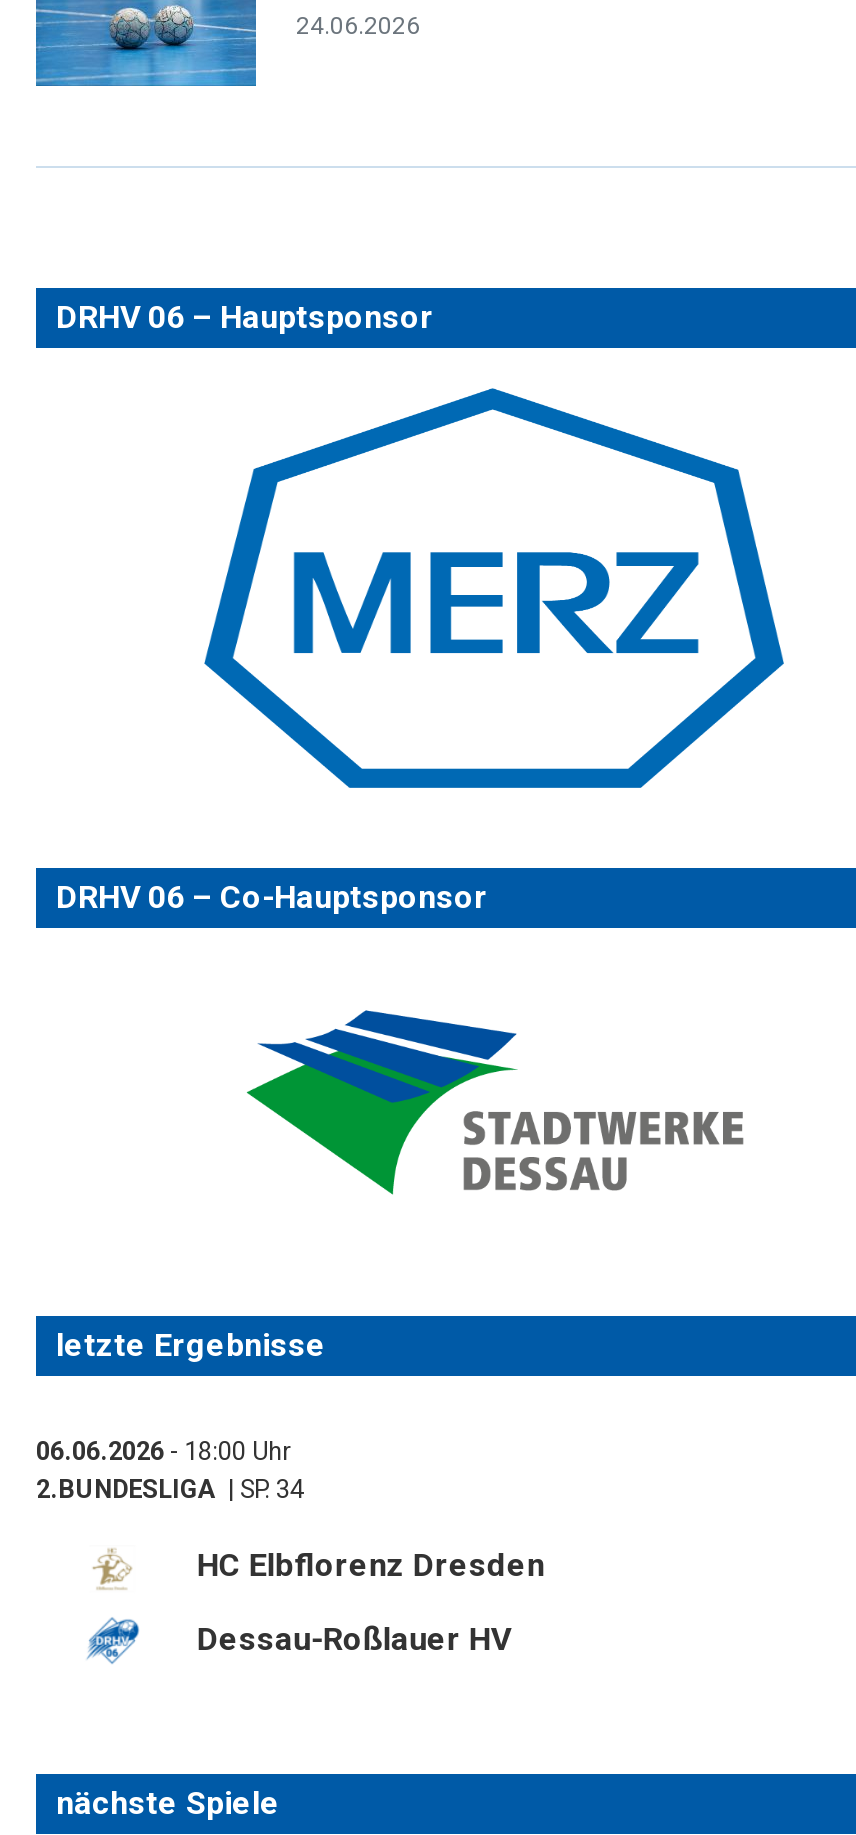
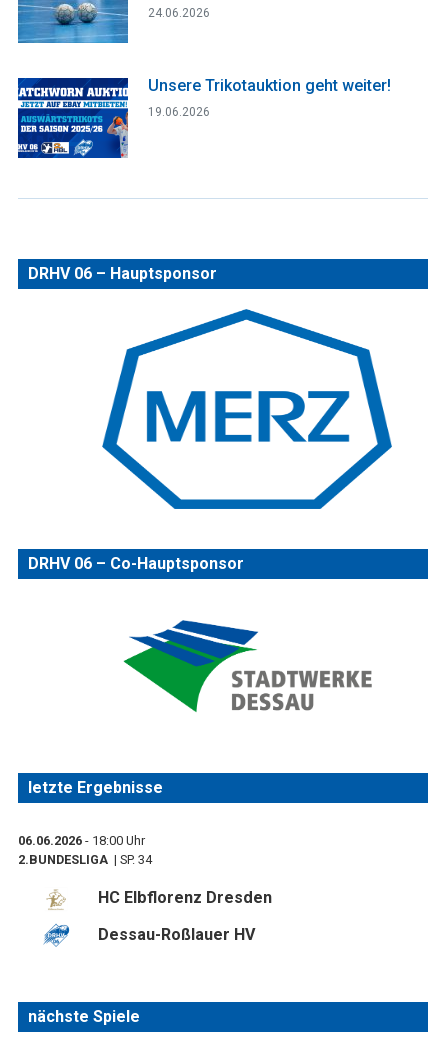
+ [image]
+ Unsere Trikotauktion geht weiter!
+ 19.06.2026
